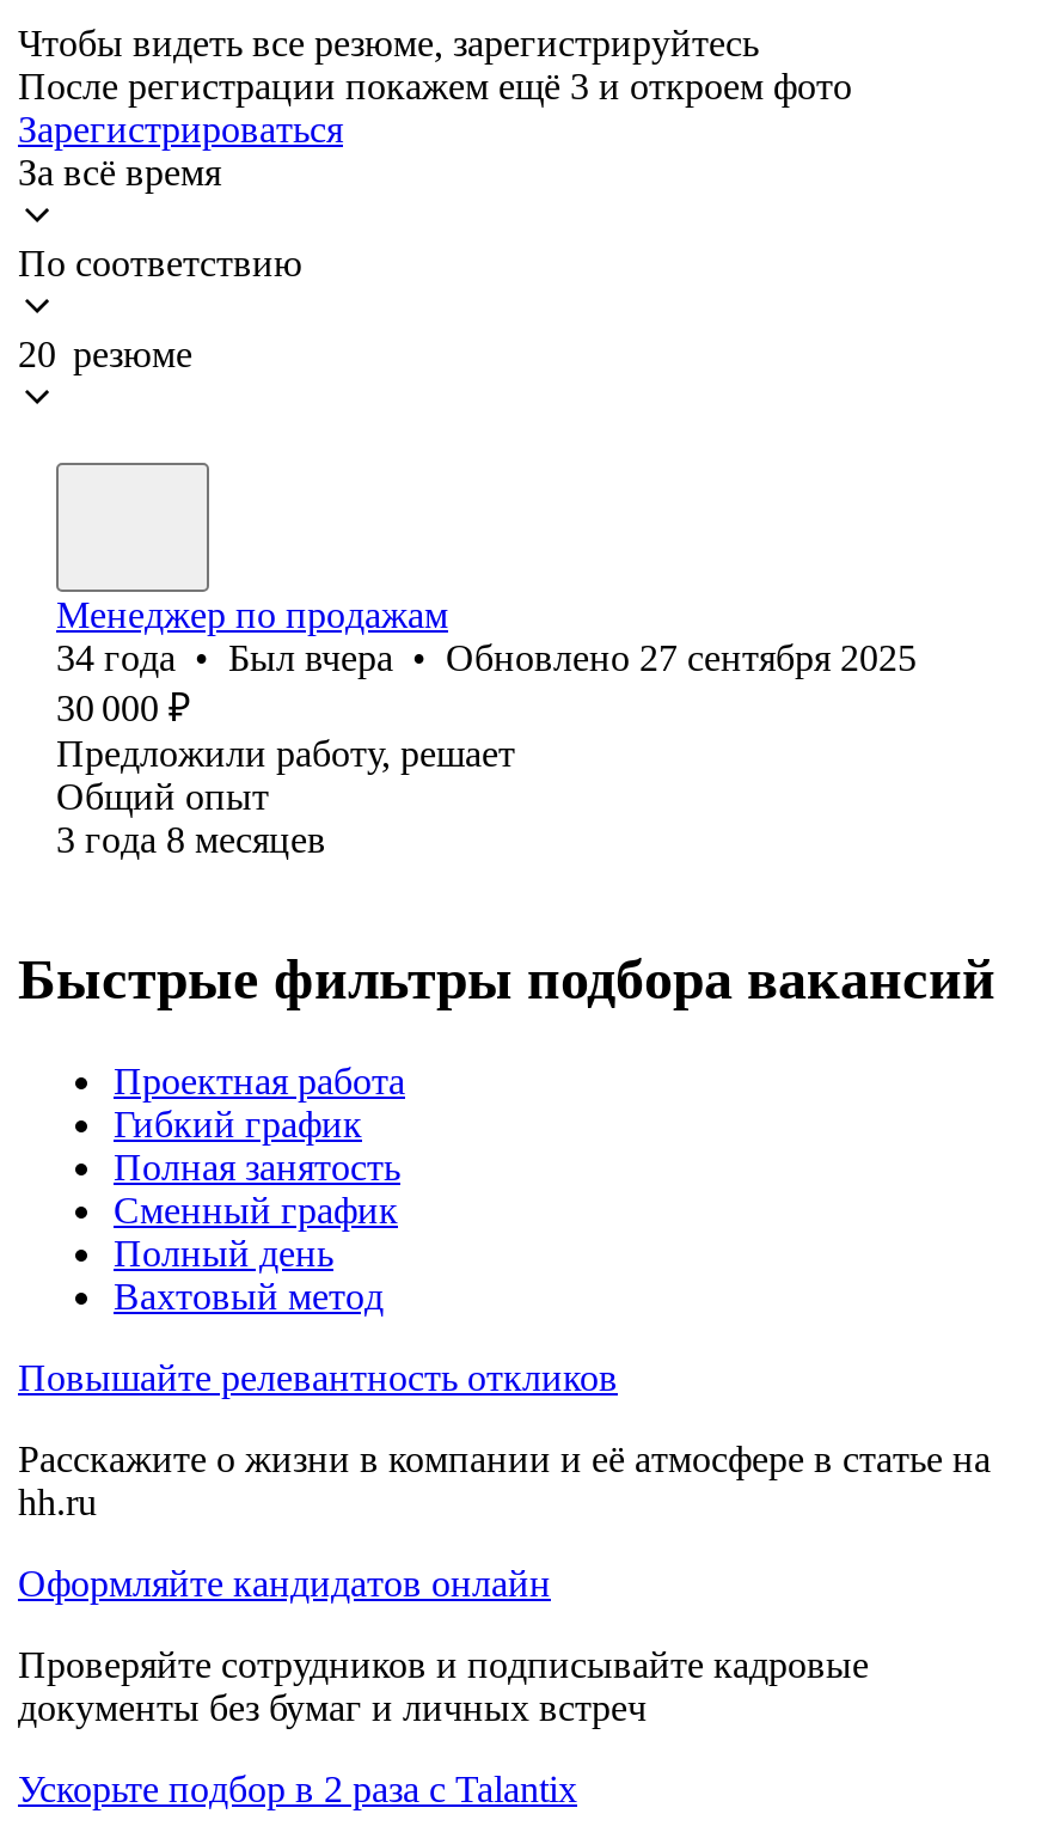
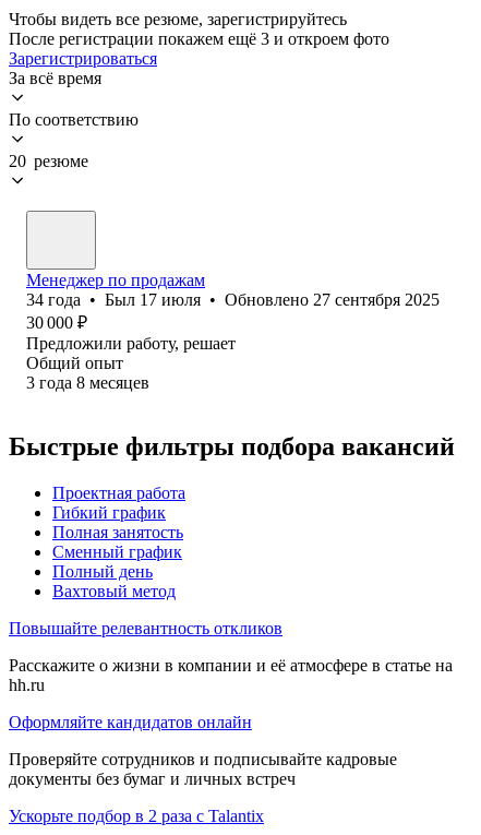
- 34 года • Был вчера • Обновлено 27 сентября 2025
+ 34 года • Был 17 июля • Обновлено 27 сентября 2025
